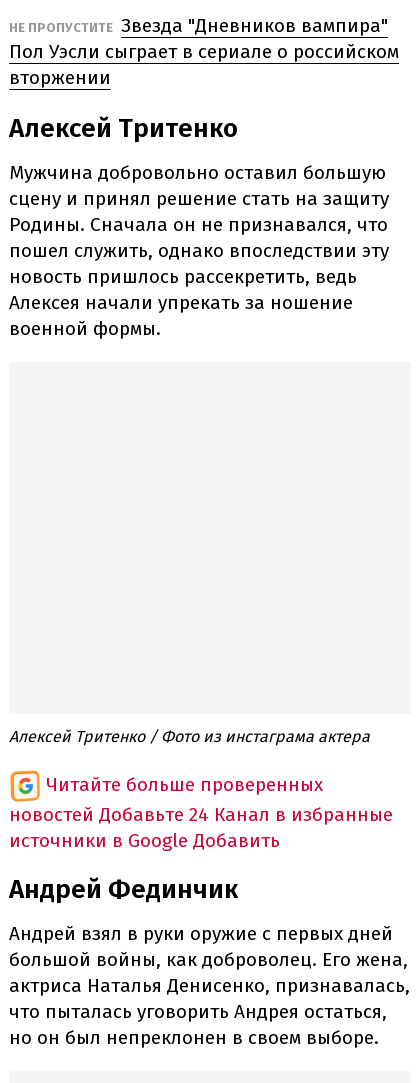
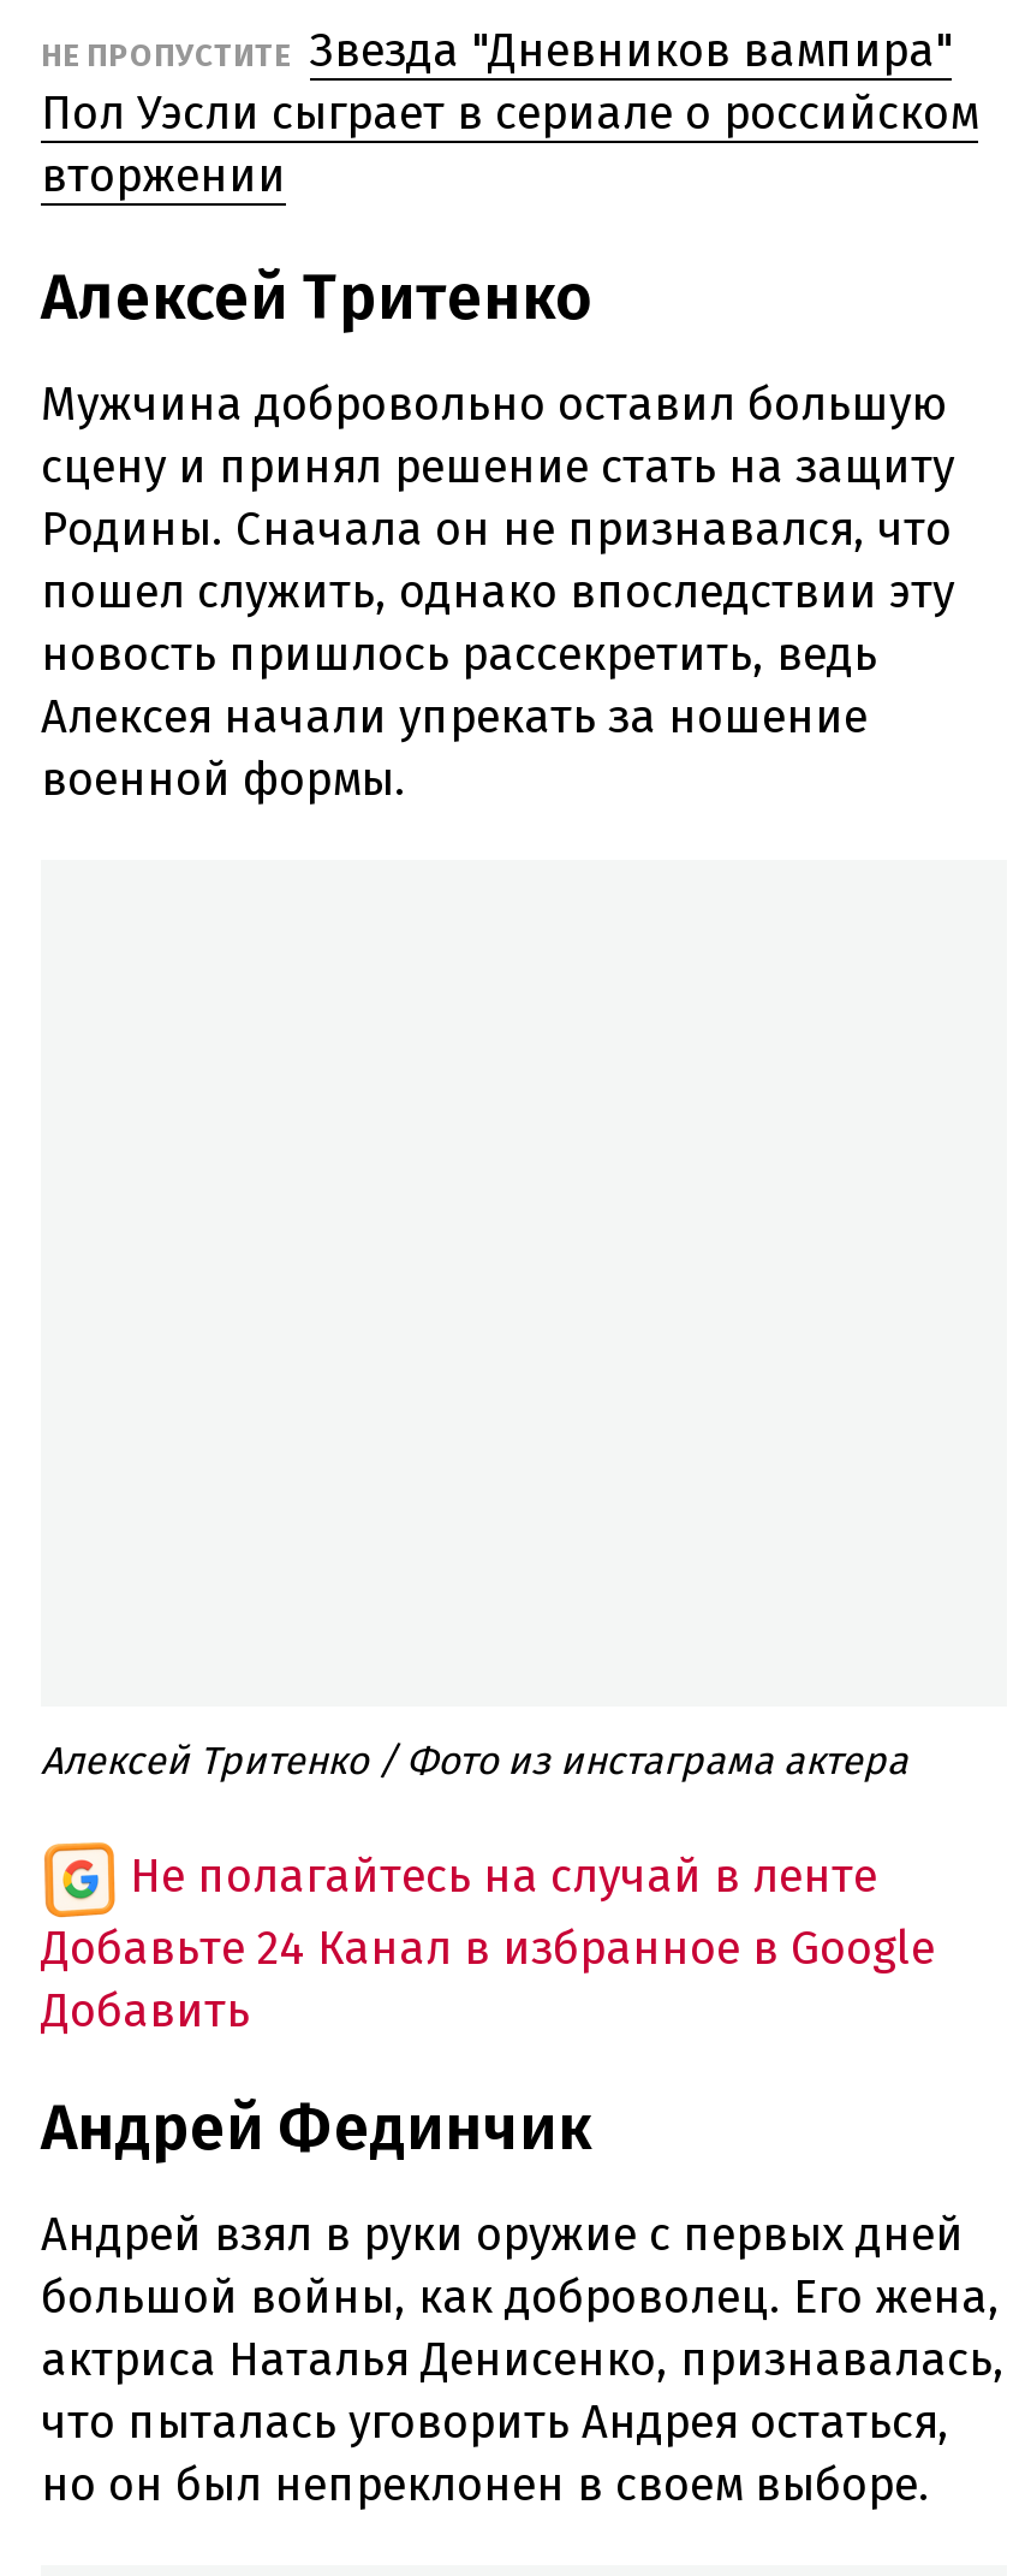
- Читайте больше проверенных
- новостей Добавьте 24 Канал в избранные
- источники в Google Добавить
+ Не полагайтесь на случай в ленте
+ Добавьте 24 Канал в избранное в Google
+ Добавить
